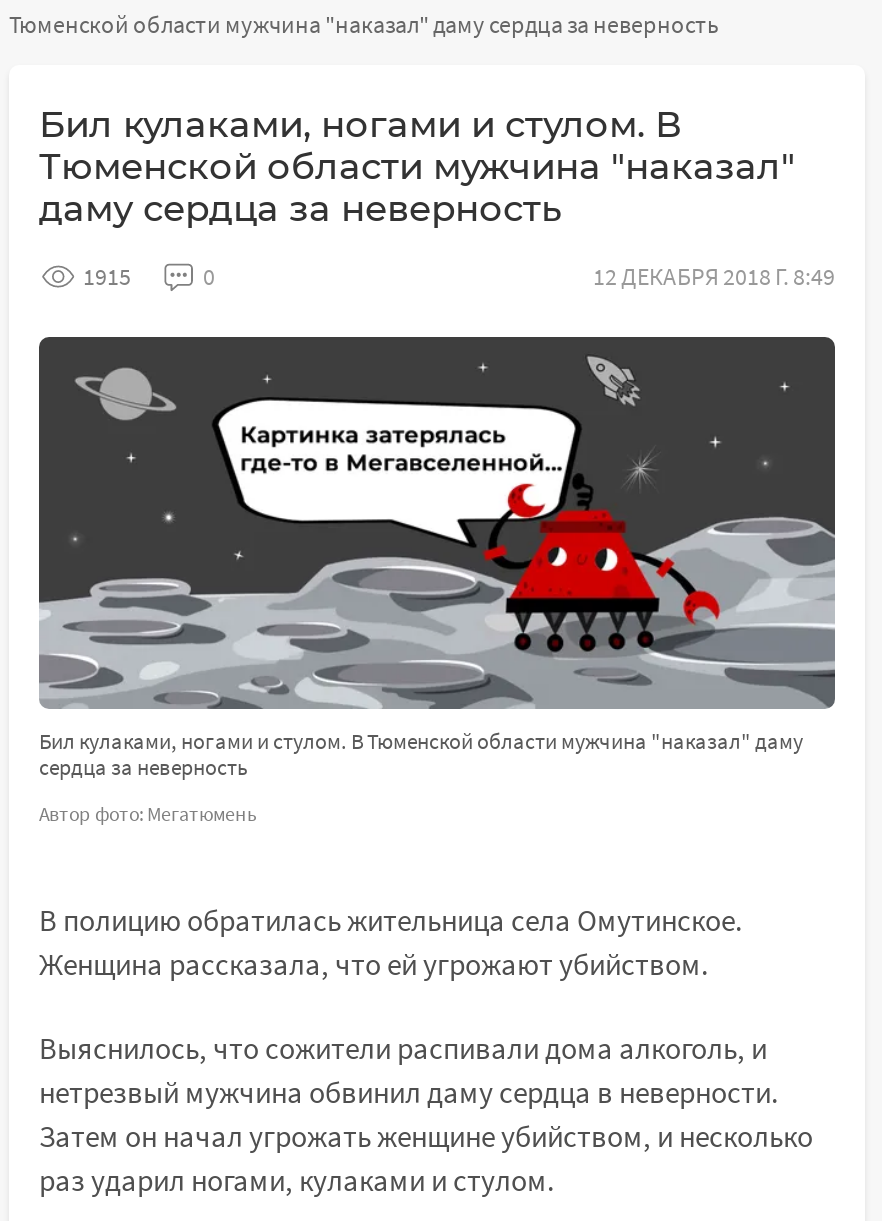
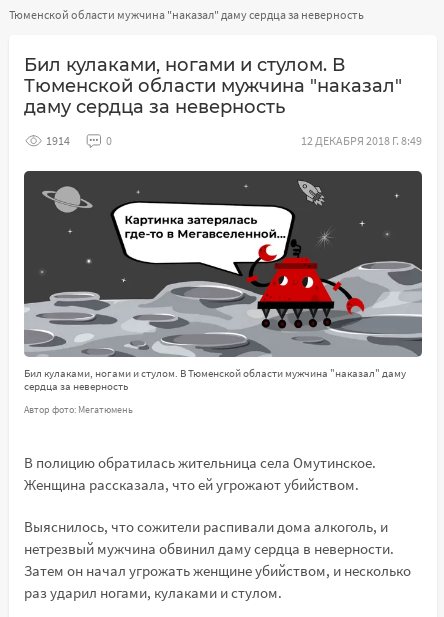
- 1915
+ 1914
